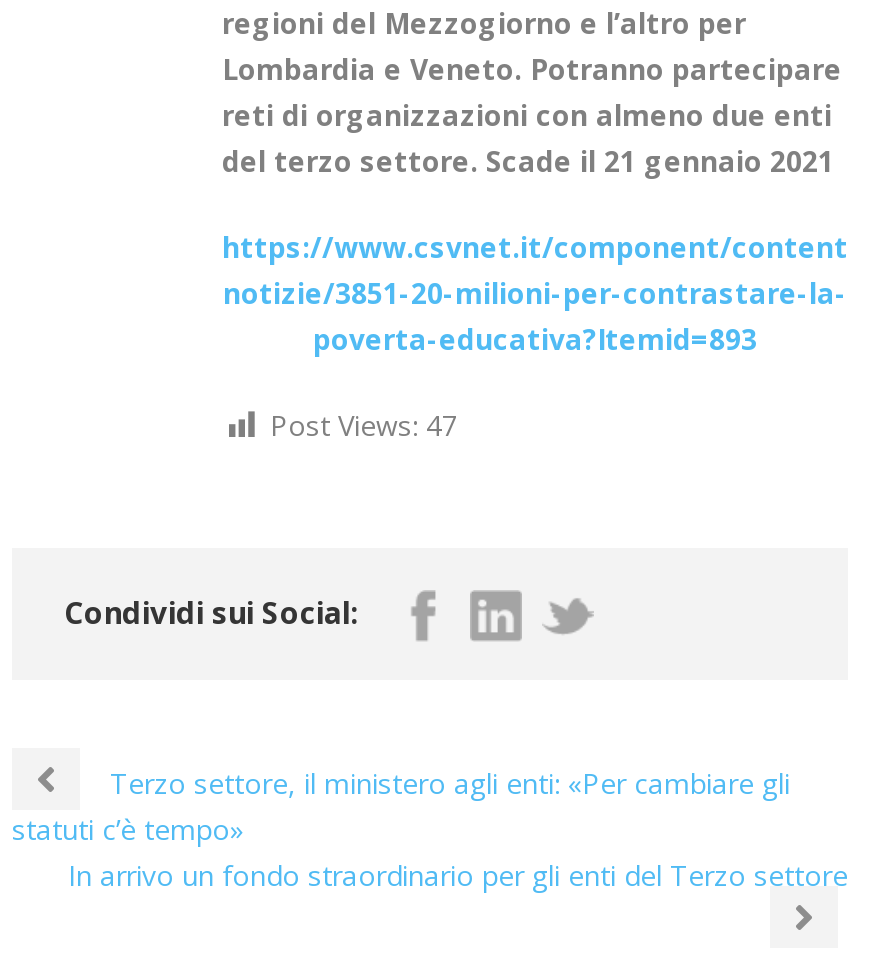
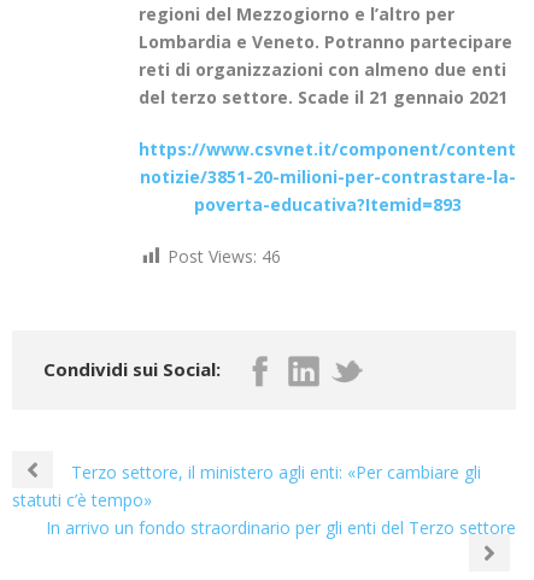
- Post Views: 47
+ Post Views: 46
